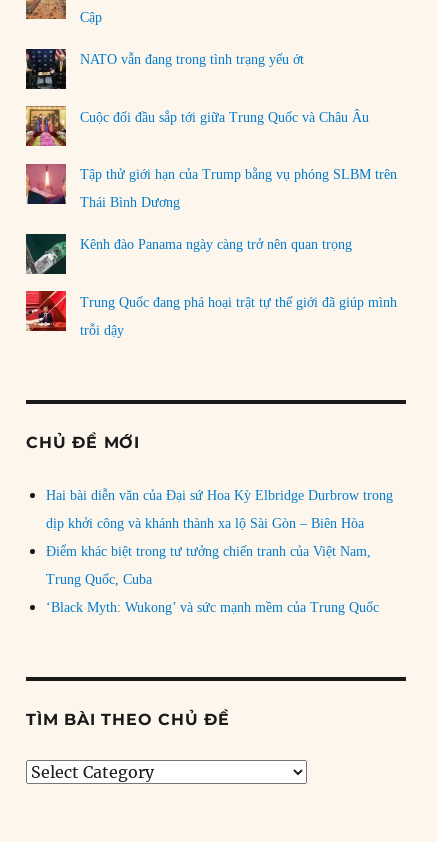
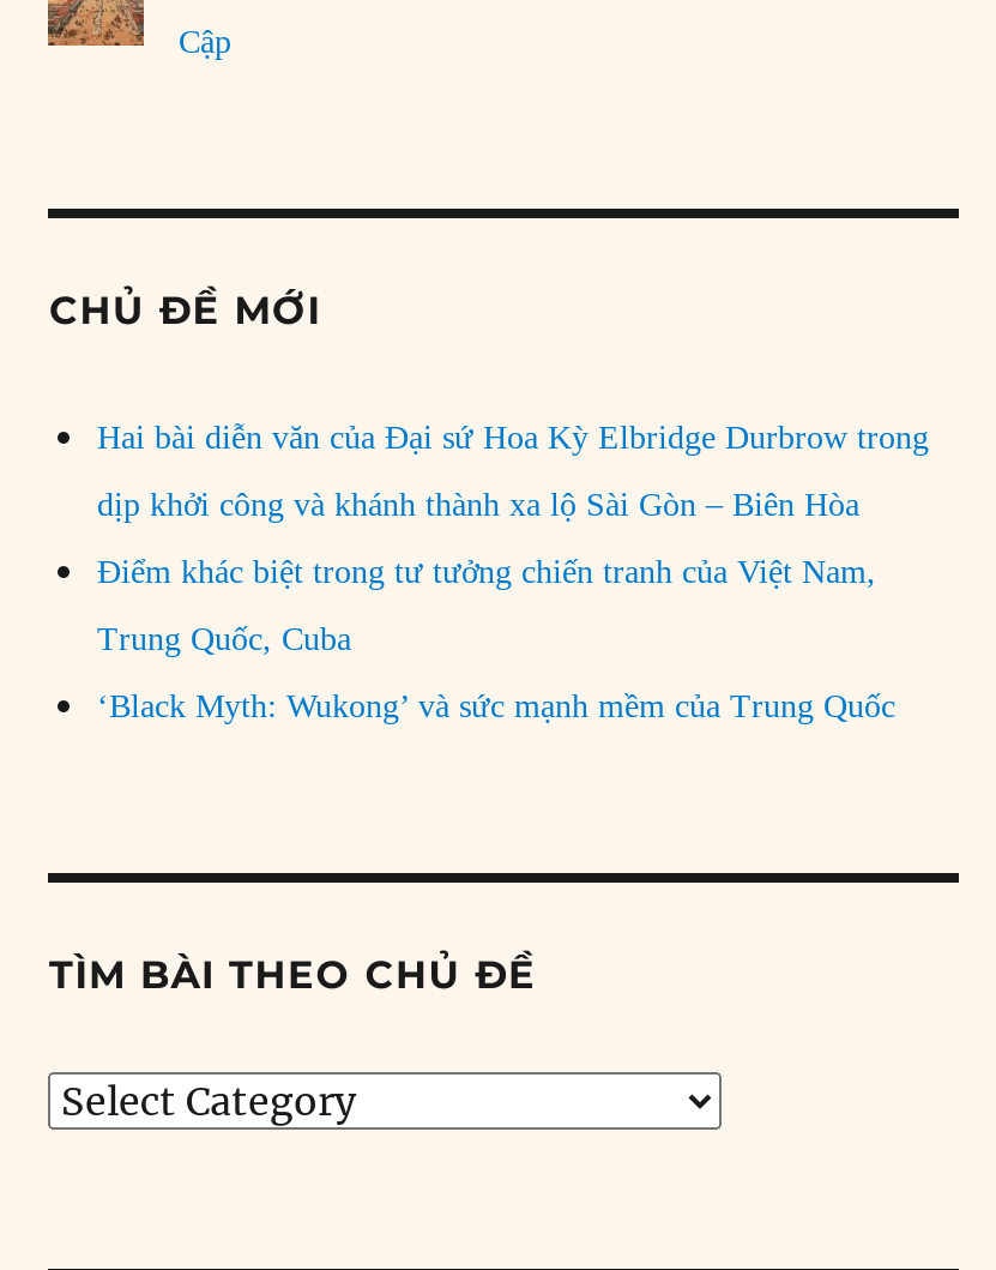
- [image]
- NATO vẫn đang trong tình trạng yếu ớt

- [image]
- Cuộc đối đầu sắp tới giữa Trung Quốc và Châu Âu

- [image]
- Tập thử giới hạn của Trump bằng vụ phóng SLBM trên
- Thái Bình Dương
- Kênh đào Panama ngày càng trở nên quan trọng

- [image]
- Trung Quốc đang phá hoại trật tự thế giới đã giúp mình
- trỗi dậy

- [image]
